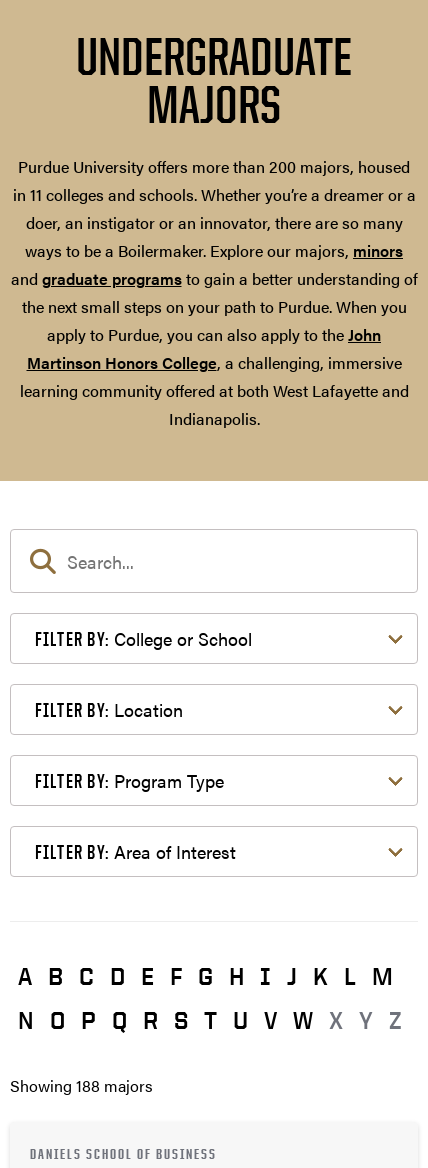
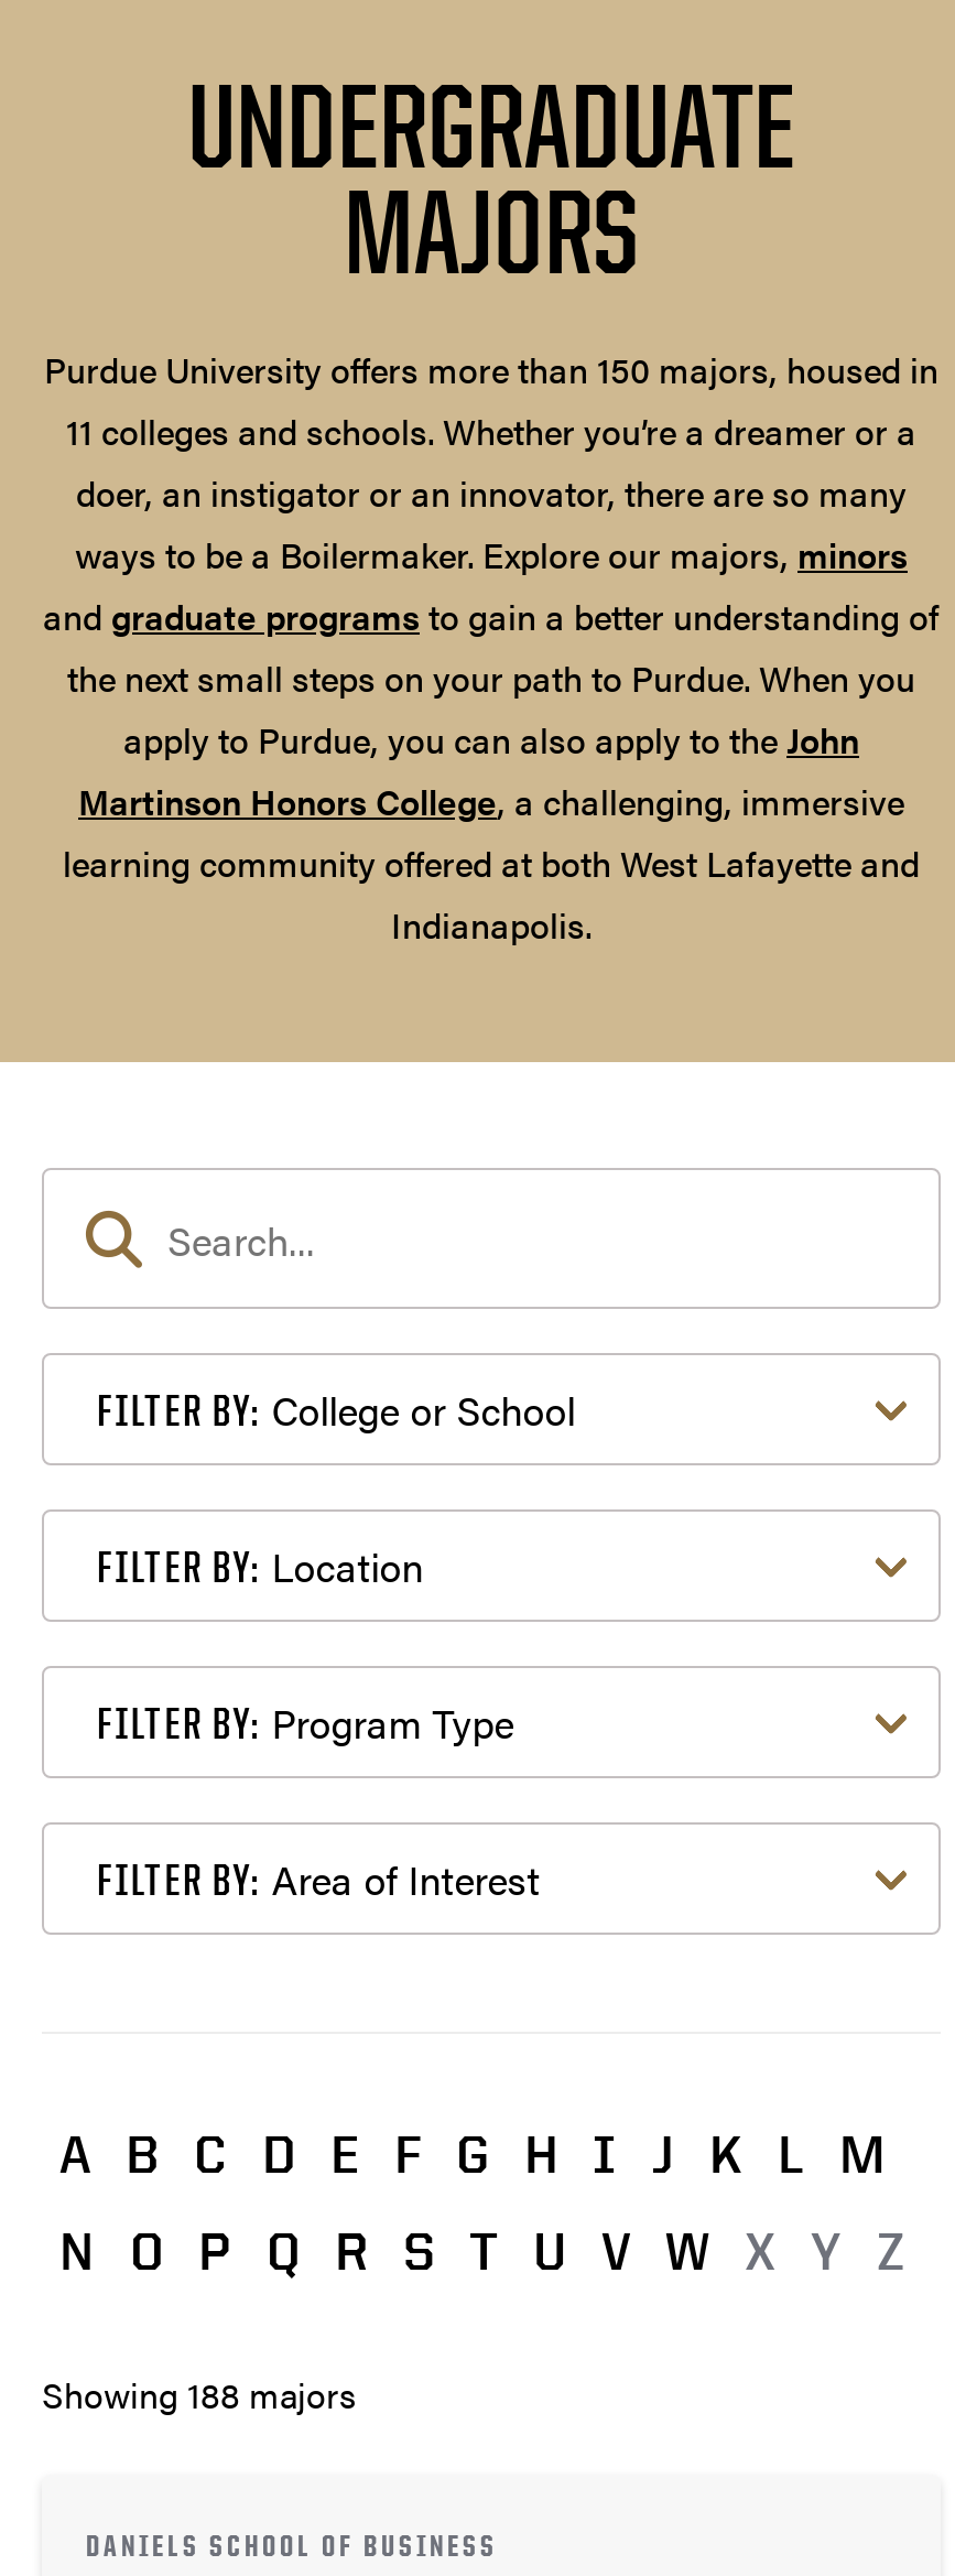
- Purdue University offers more than 200 majors, housed
- in 11 colleges and schools. Whether you’re a dreamer or a
+ Purdue University offers more than 150 majors, housed in
+ 11 colleges and schools. Whether you’re a dreamer or a
